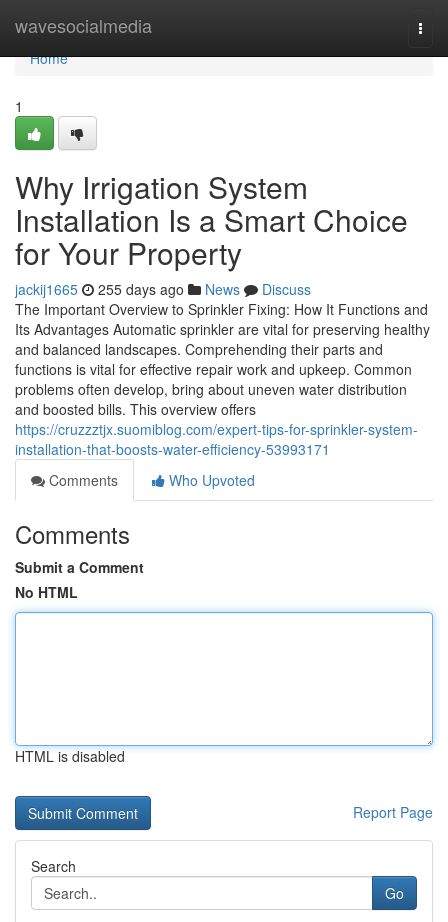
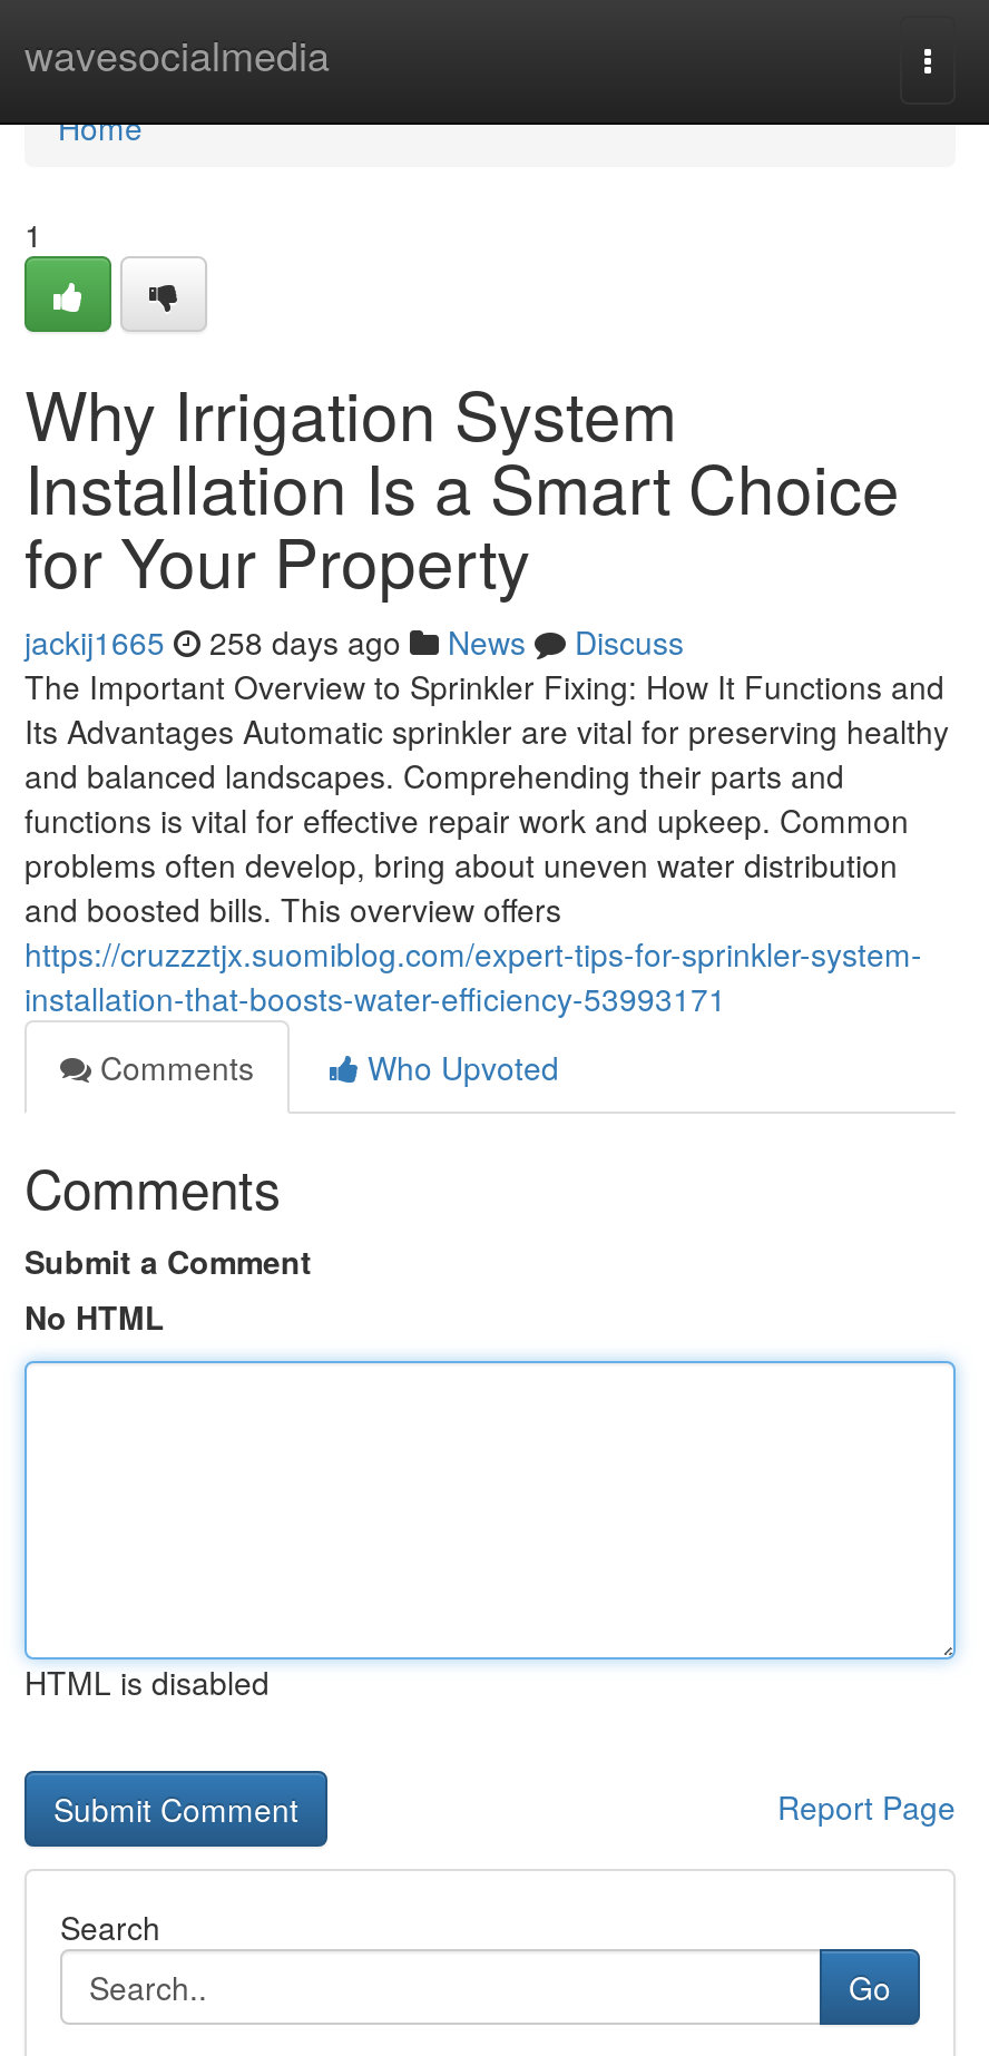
- jackij1665 255 days ago News Discuss
+ jackij1665 258 days ago News Discuss
